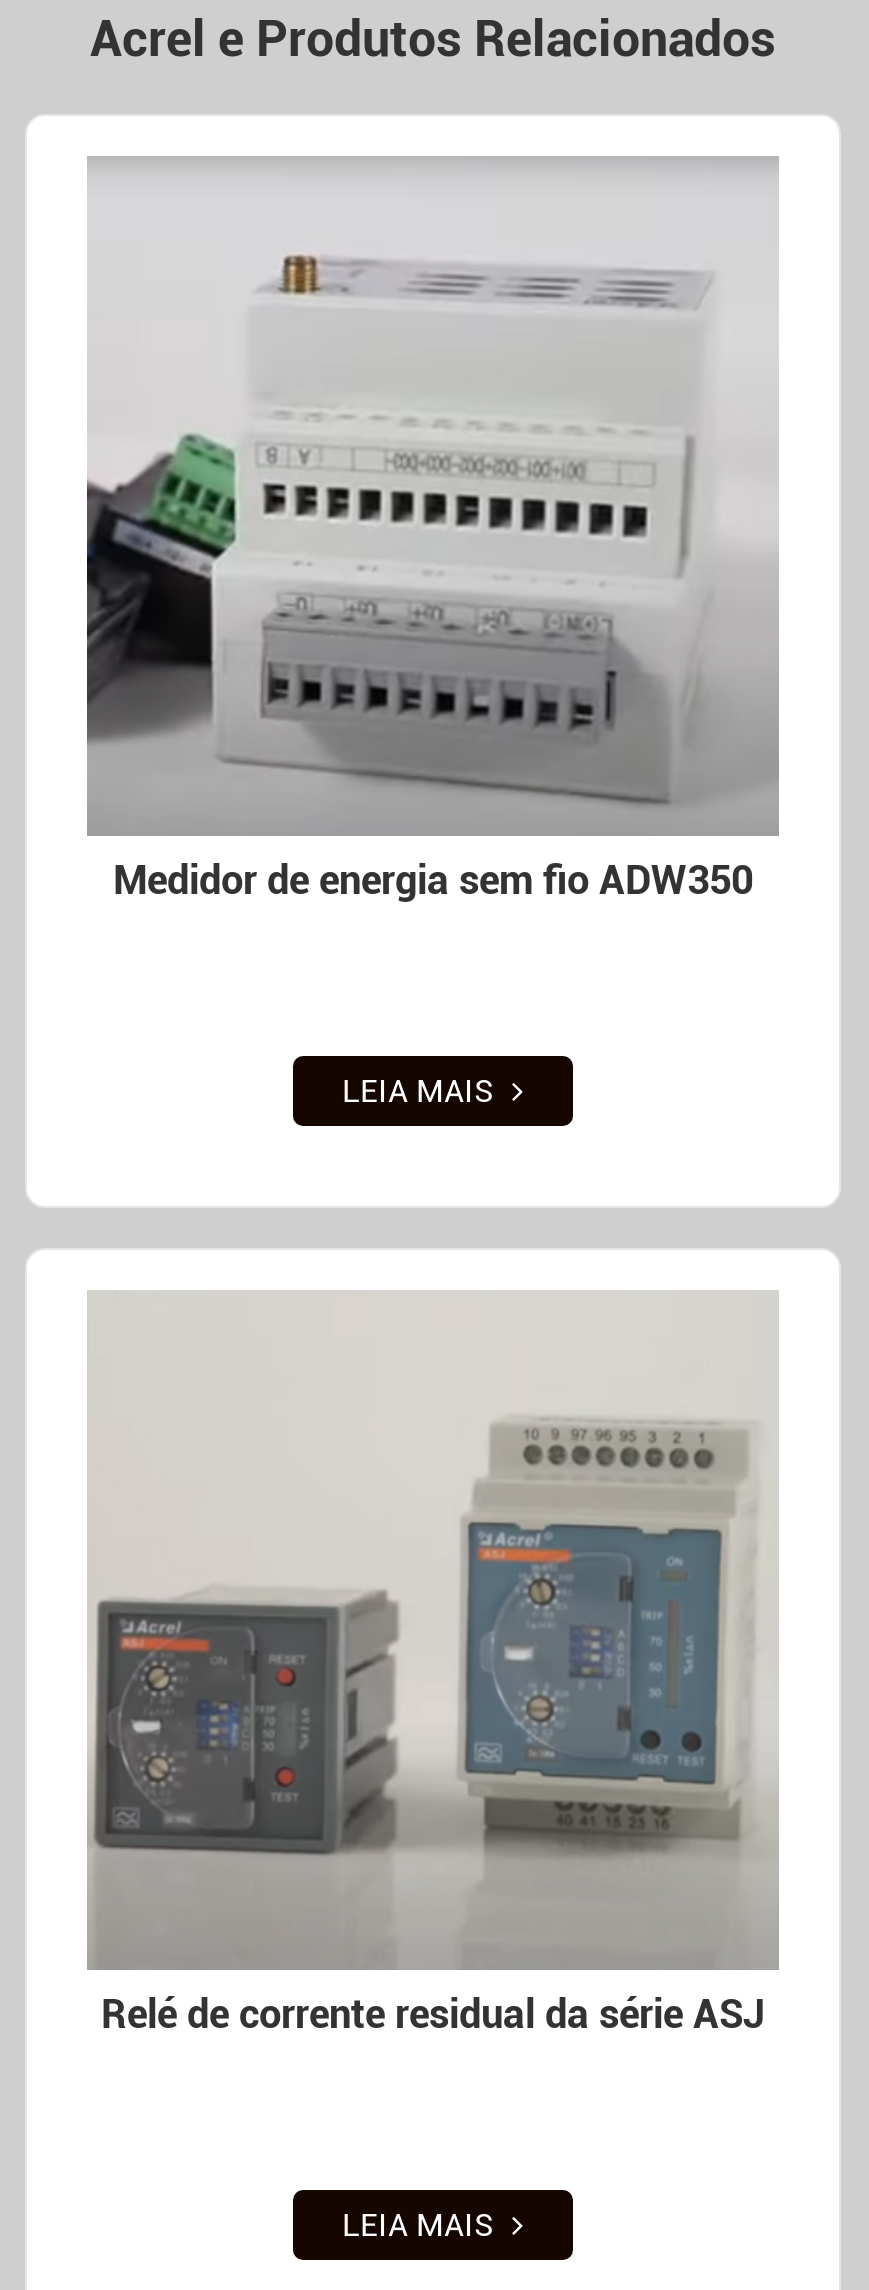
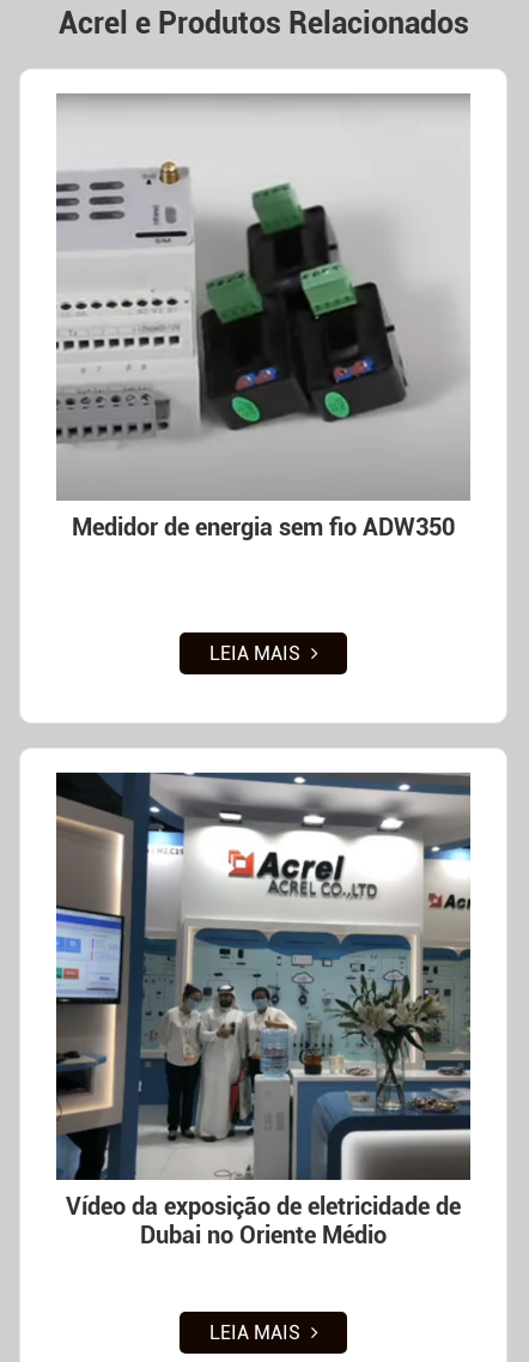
- [image]
+ [image]

- [image]
- Relé de corrente residual da série ASJ
+ [image]
+ Vídeo da exposição de eletricidade de
+ Dubai no Oriente Médio
